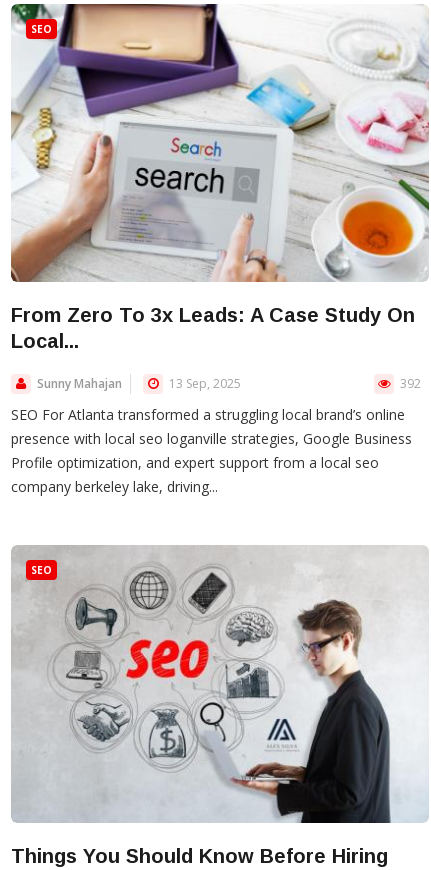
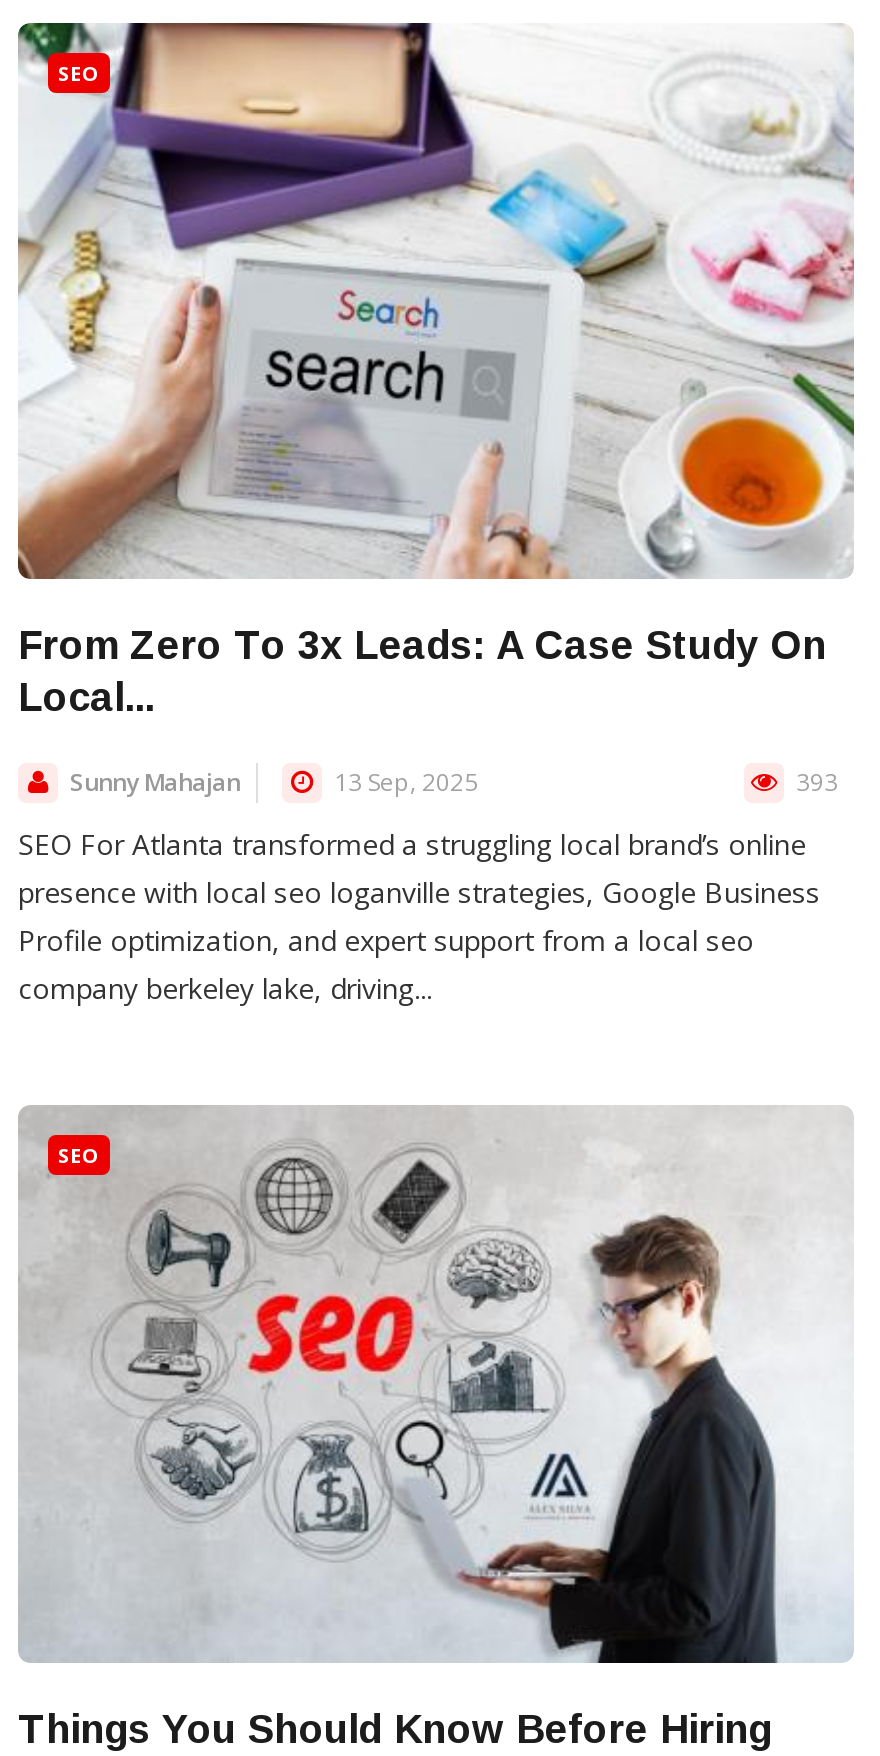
- 392
+ 393
